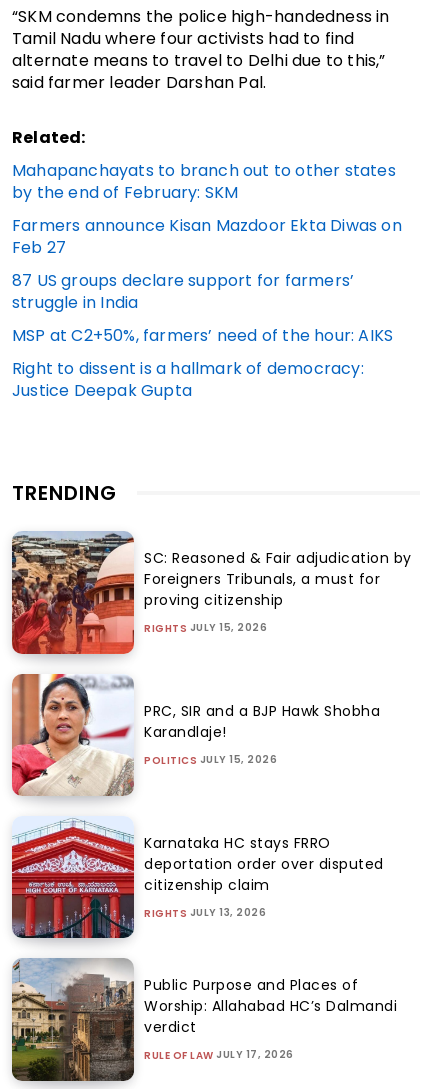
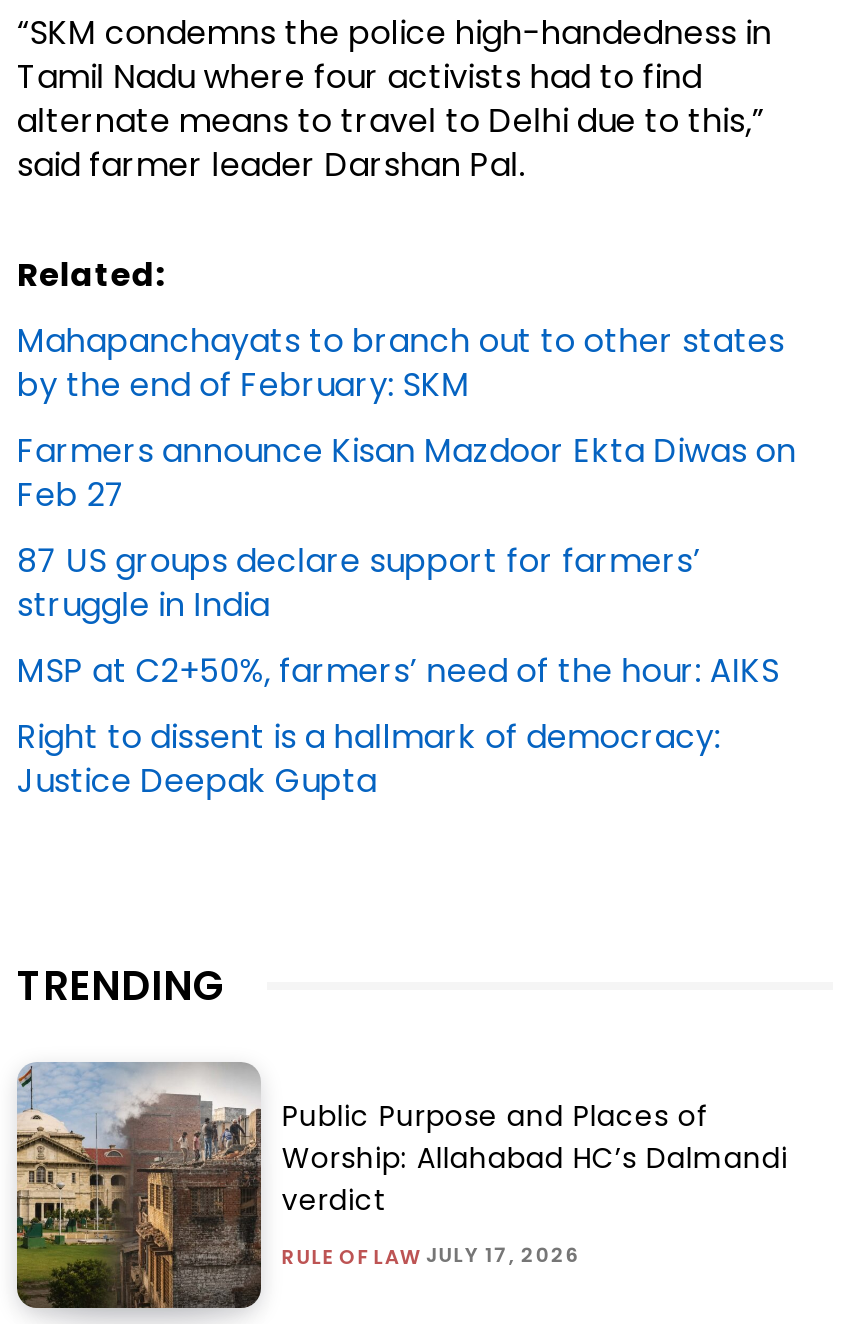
- [image]
- SC: Reasoned & Fair adjudication by
- Foreigners Tribunals, a must for
- proving citizenship
- RIGHTS JULY 15, 2026

- [image]
- PRC, SIR and a BJP Hawk Shobha
- Karandlaje!
- POLITICS JULY 15, 2026

- [image]
- Karnataka HC stays FRRO
- deportation order over disputed
- citizenship claim
- RIGHTS JULY 13, 2026
